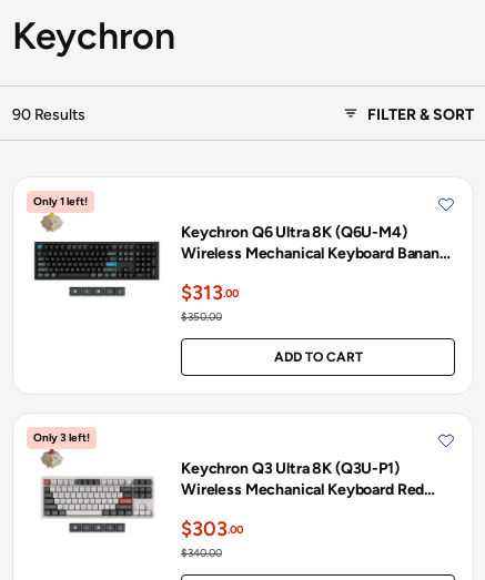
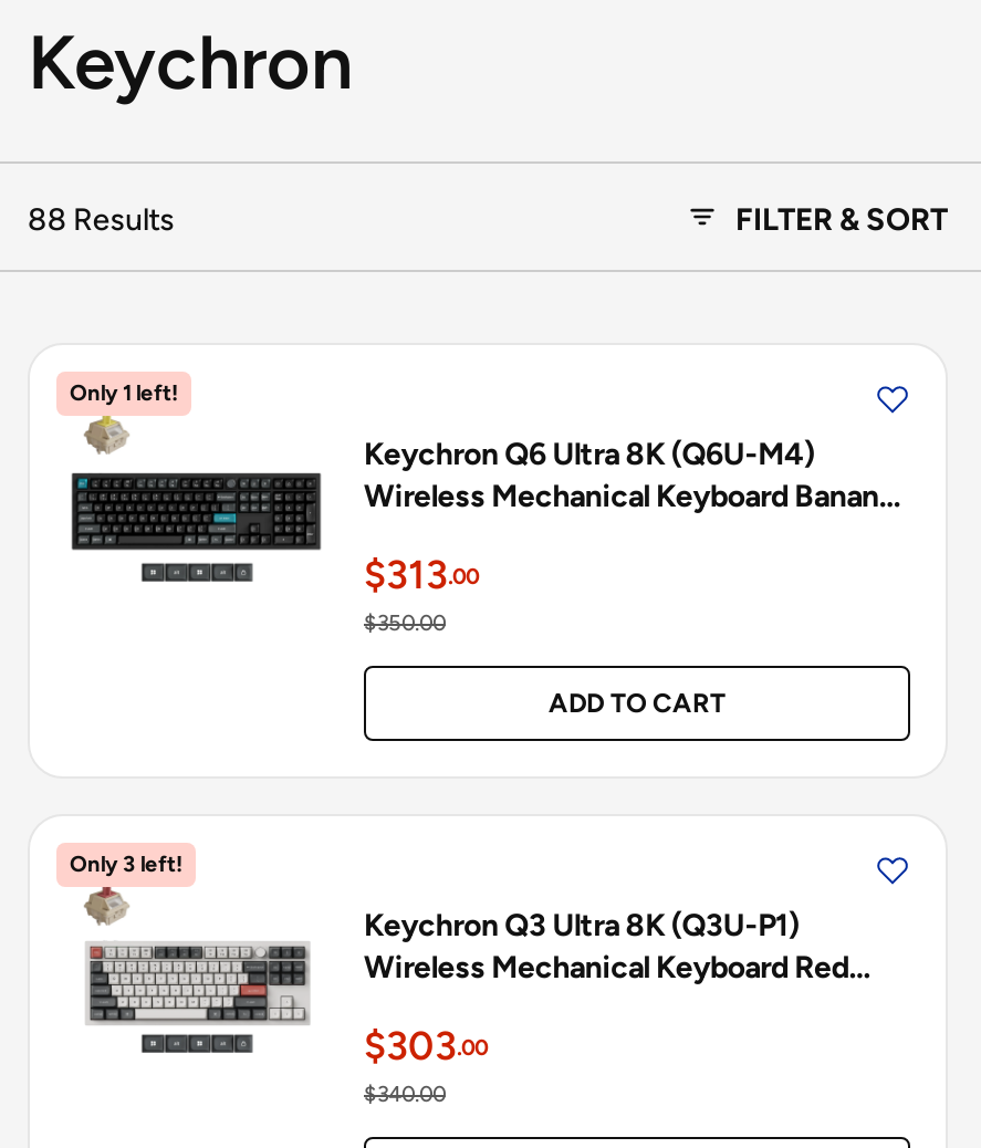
- 90 Results
+ 88 Results
